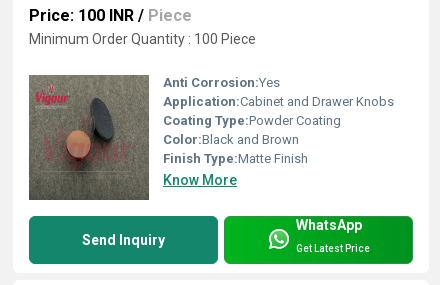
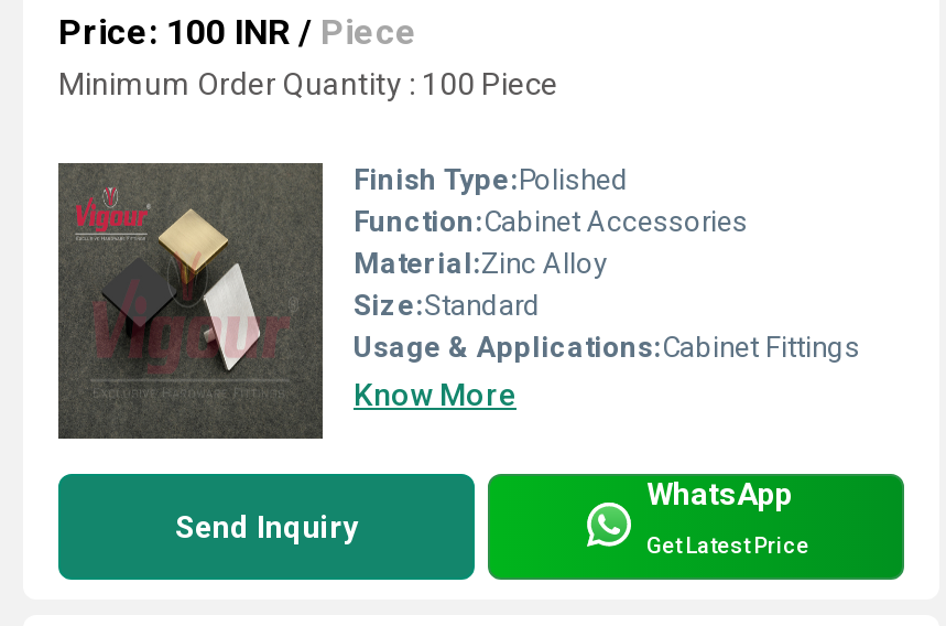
- [image]
- Anti Corrosion:Yes
- Application:Cabinet and Drawer Knobs
- Coating Type:Powder Coating
- Color:Black and Brown
- Finish Type:Matte Finish
+ [image]
+ Finish Type:Polished
+ Function:Cabinet Accessories
+ Material:Zinc Alloy
+ Size:Standard
+ Usage & Applications:Cabinet Fittings
